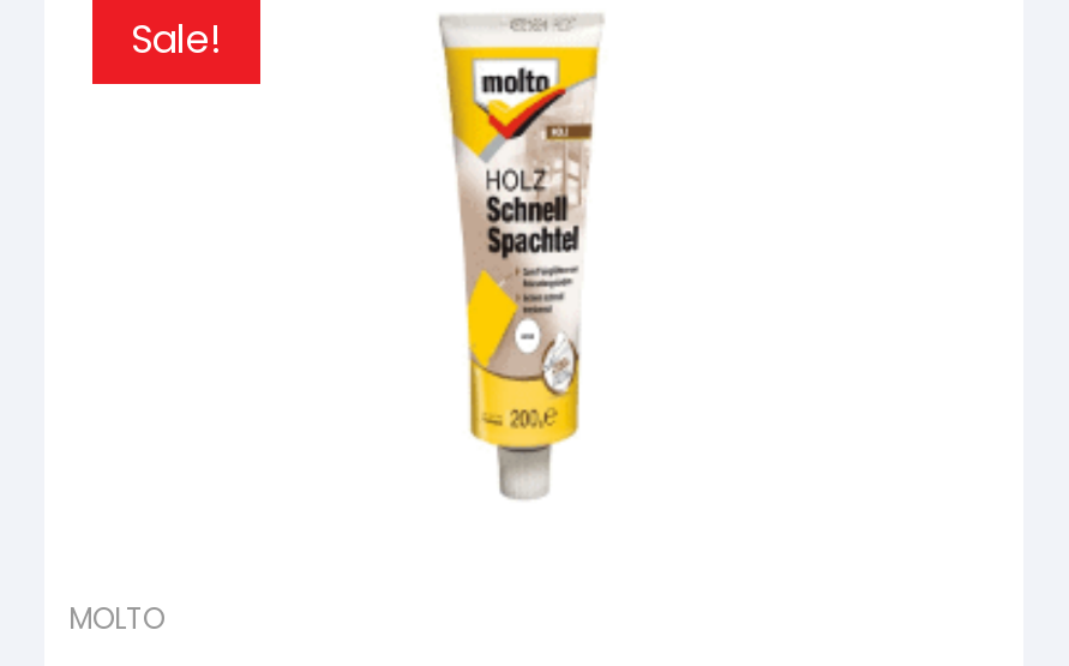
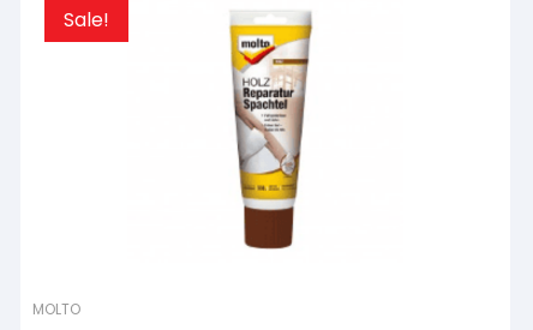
- [image]
+ [image]
